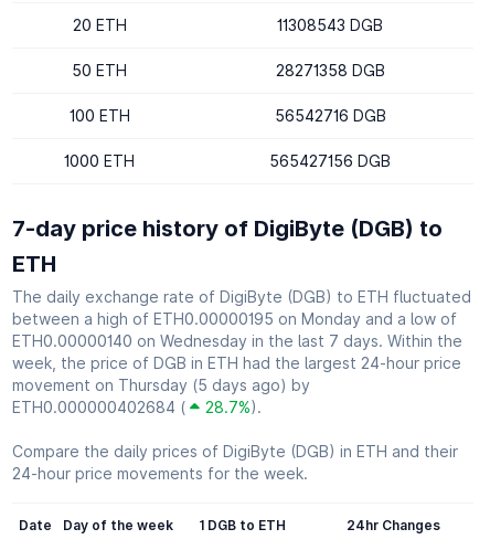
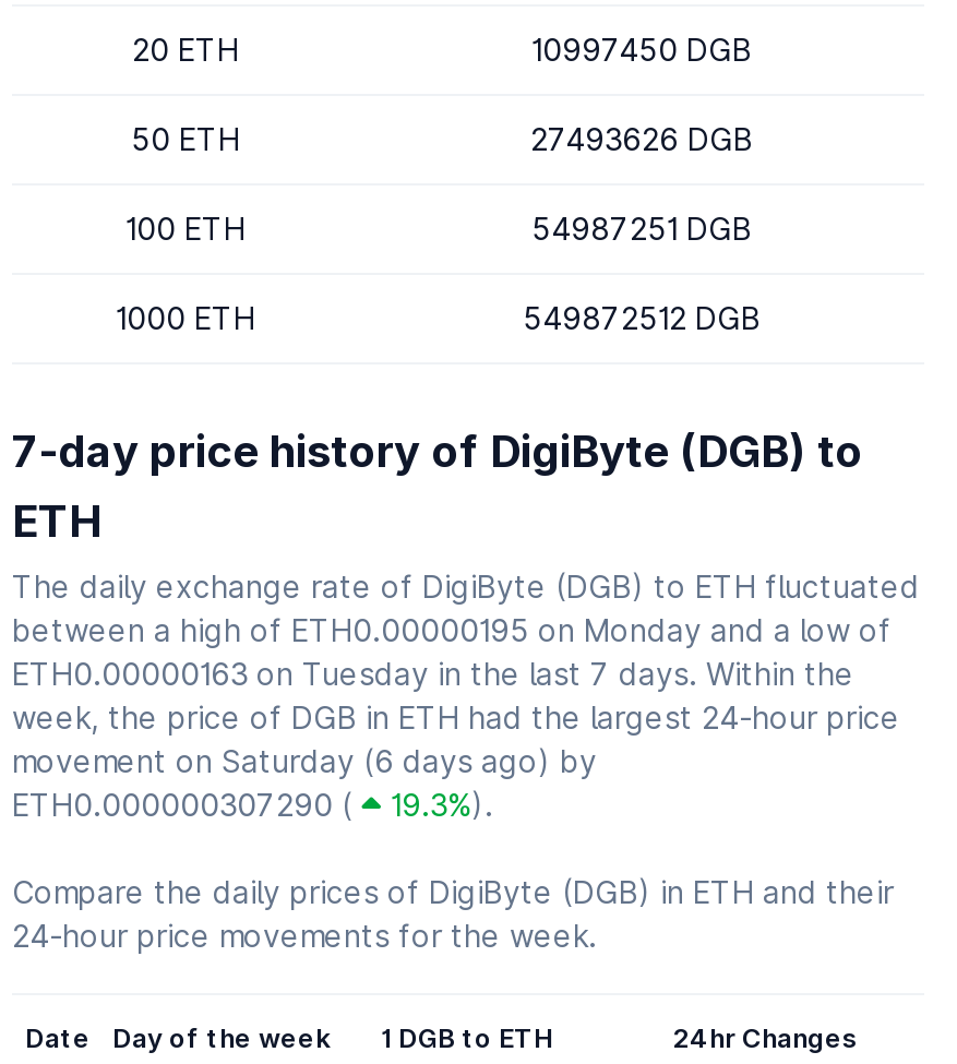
- 11308543 DGB
+ 10997450 DGB

- 28271358 DGB
+ 27493626 DGB

- 56542716 DGB
+ 54987251 DGB

- 565427156 DGB
+ 549872512 DGB

- ETH0.00000140 on Wednesday in the last 7 days. Within the
+ ETH0.00000163 on Tuesday in the last 7 days. Within the

- movement on Thursday (5 days ago) by
- ETH0.000000402684 (
- 28.7%).
+ movement on Saturday (6 days ago) by
+ ETH0.000000307290 (
+ 19.3%).
